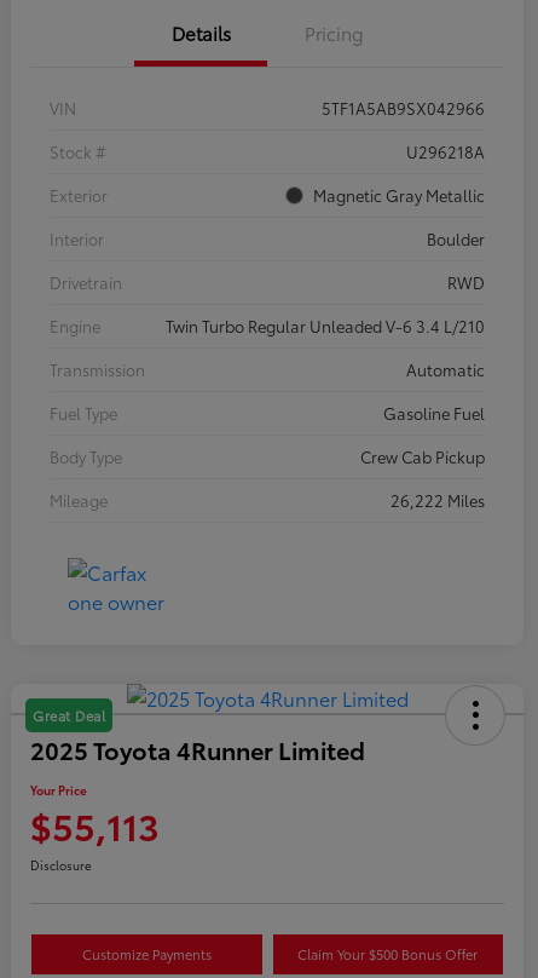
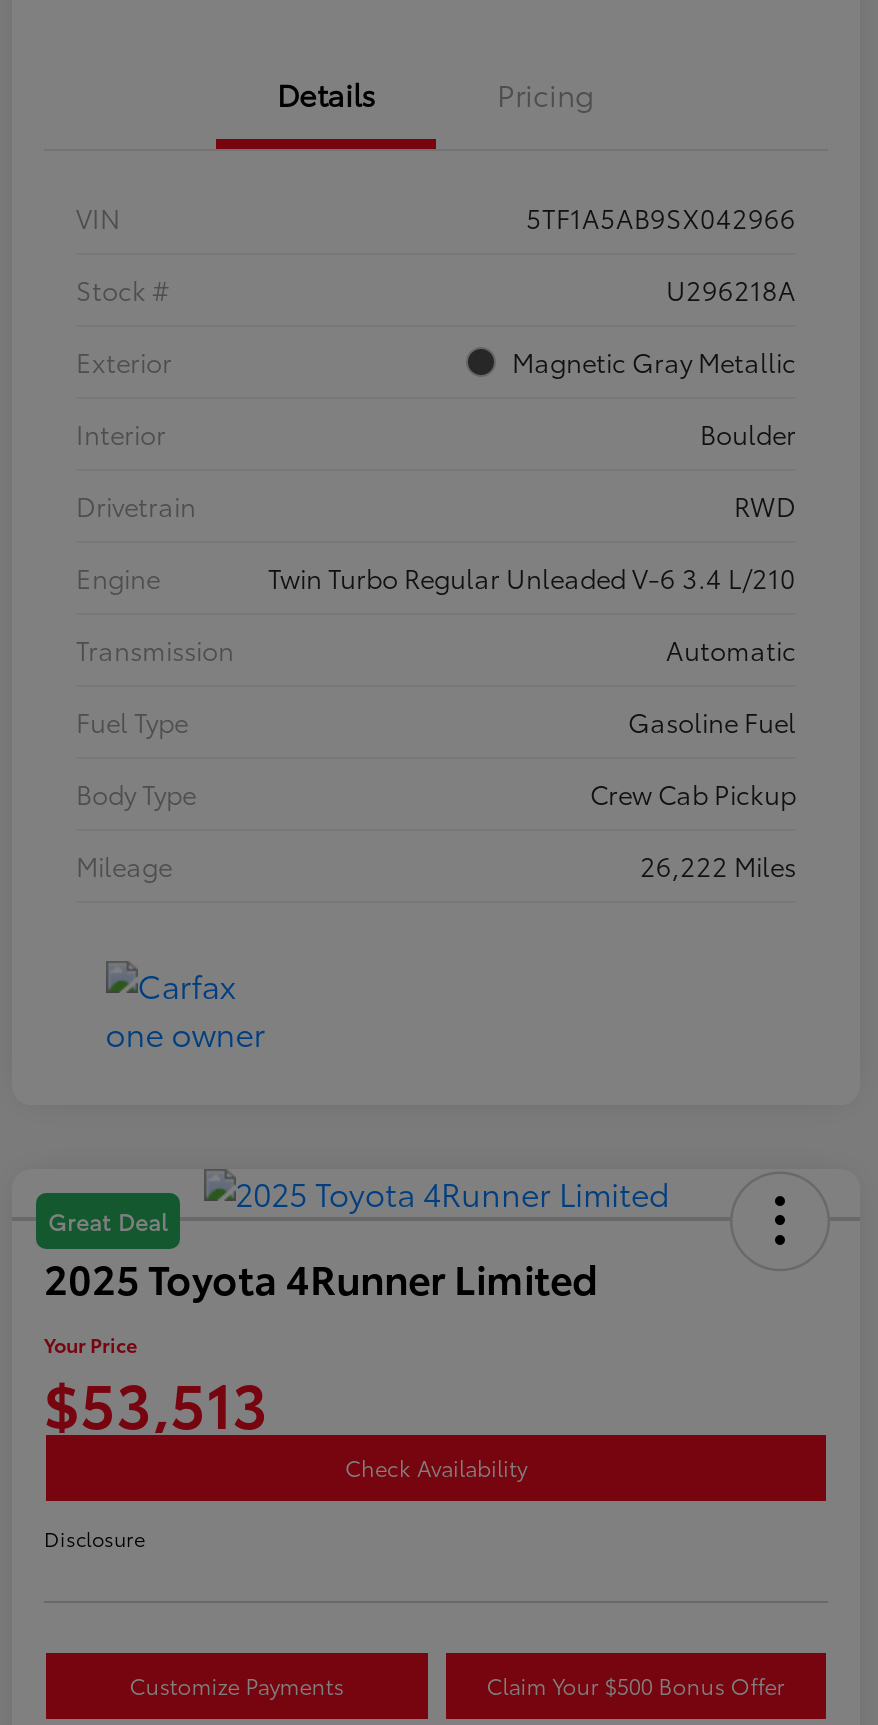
- $55,113
+ $53,513
+ Check Availability
